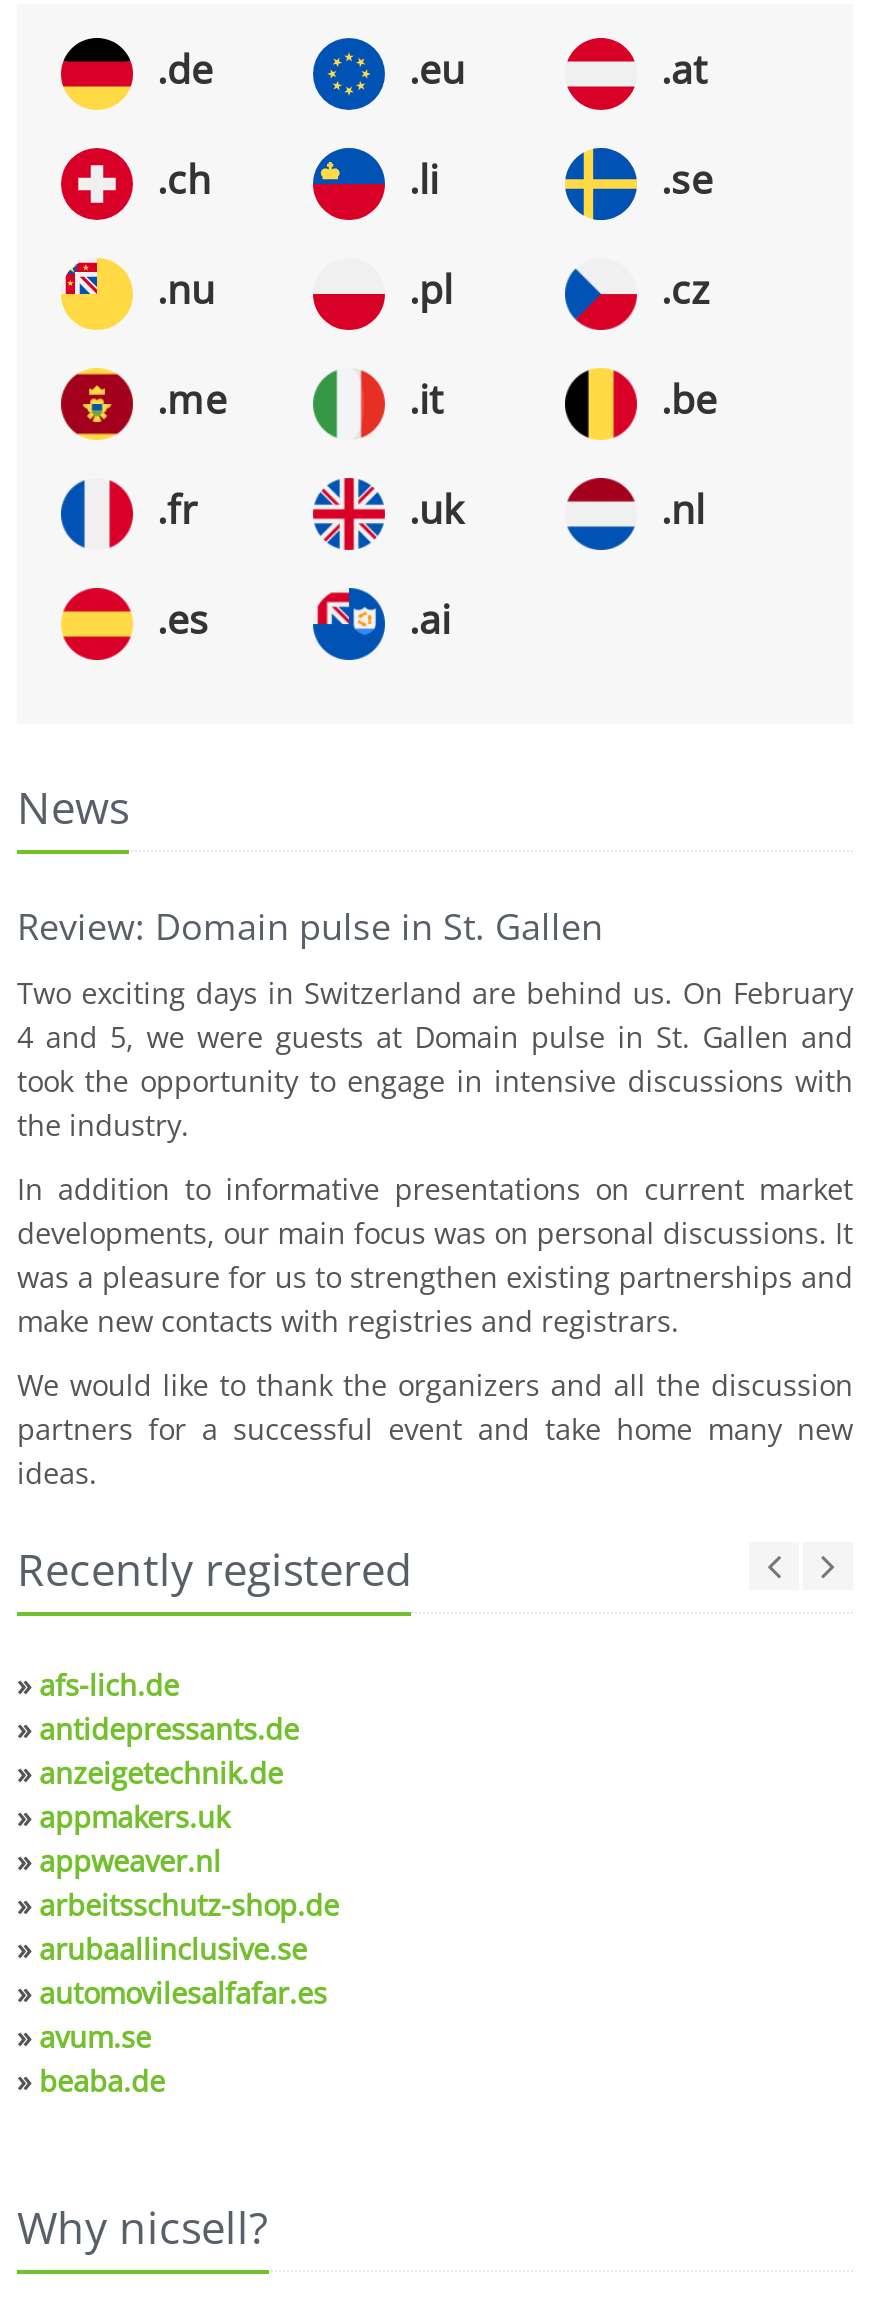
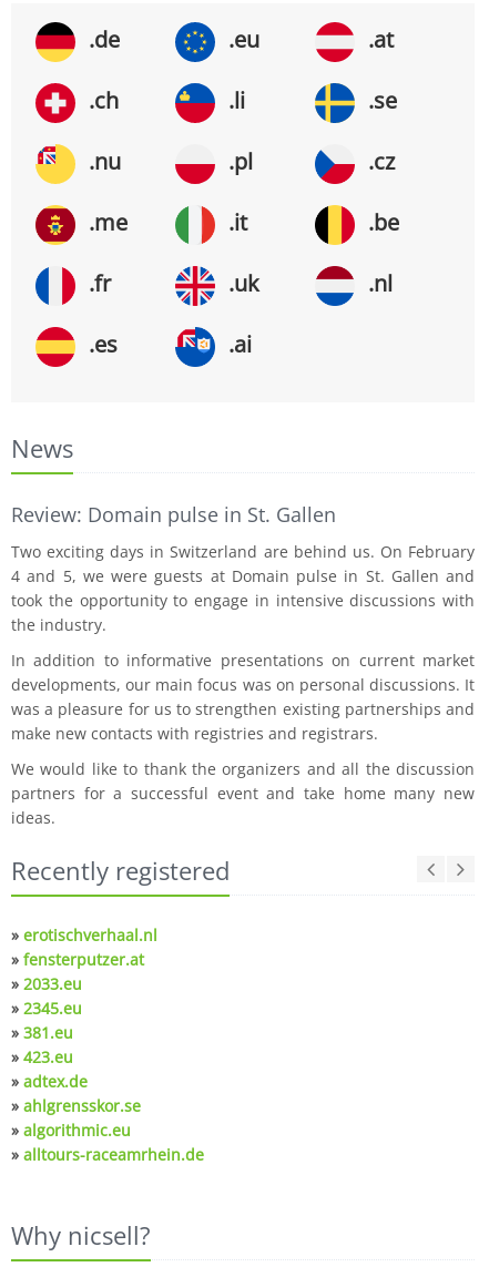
- » afs-lich.de
- » antidepressants.de
- » anzeigetechnik.de
- » appmakers.uk
- » appweaver.nl
- » arbeitsschutz-shop.de
- » arubaallinclusive.se
- » automovilesalfafar.es
- » avum.se
- » beaba.de
+ » erotischverhaal.nl
+ » fensterputzer.at
+ » 2033.eu
+ » 2345.eu
+ » 381.eu
+ » 423.eu
+ » adtex.de
+ » ahlgrensskor.se
+ » algorithmic.eu
+ » alltours-raceamrhein.de
